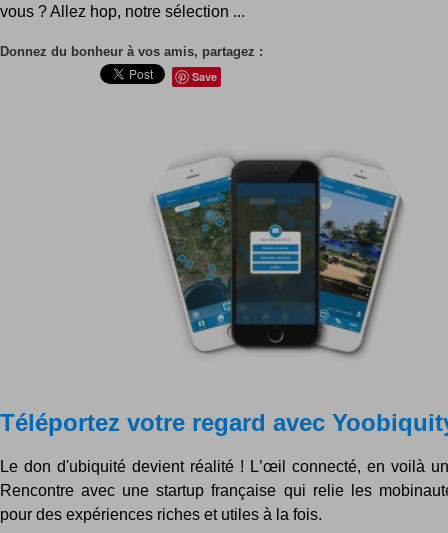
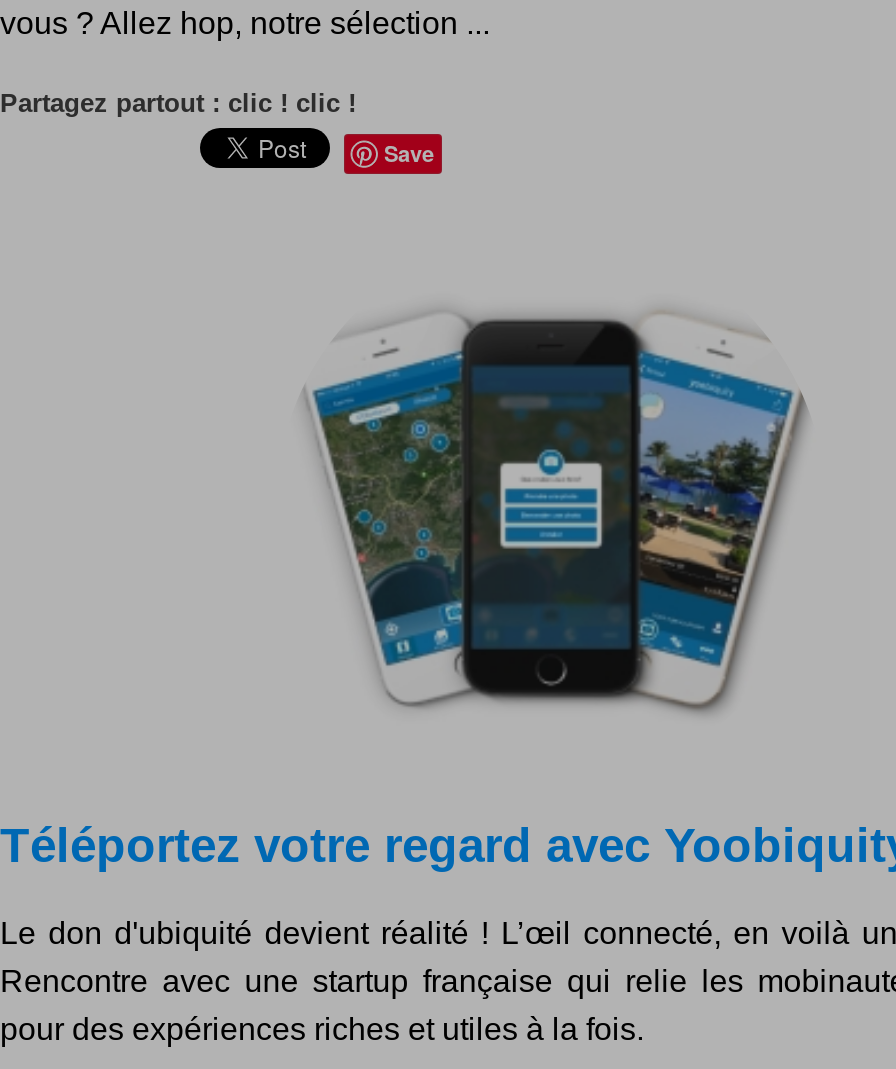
- Donnez du bonheur à vos amis, partagez :
+ Partagez partout : clic ! clic !
